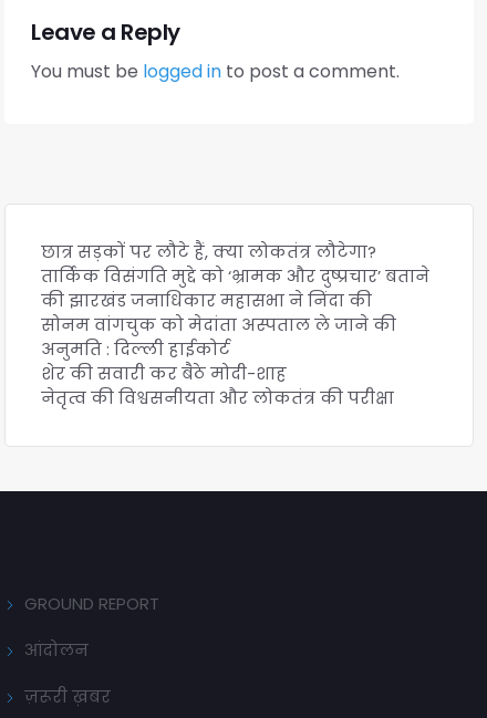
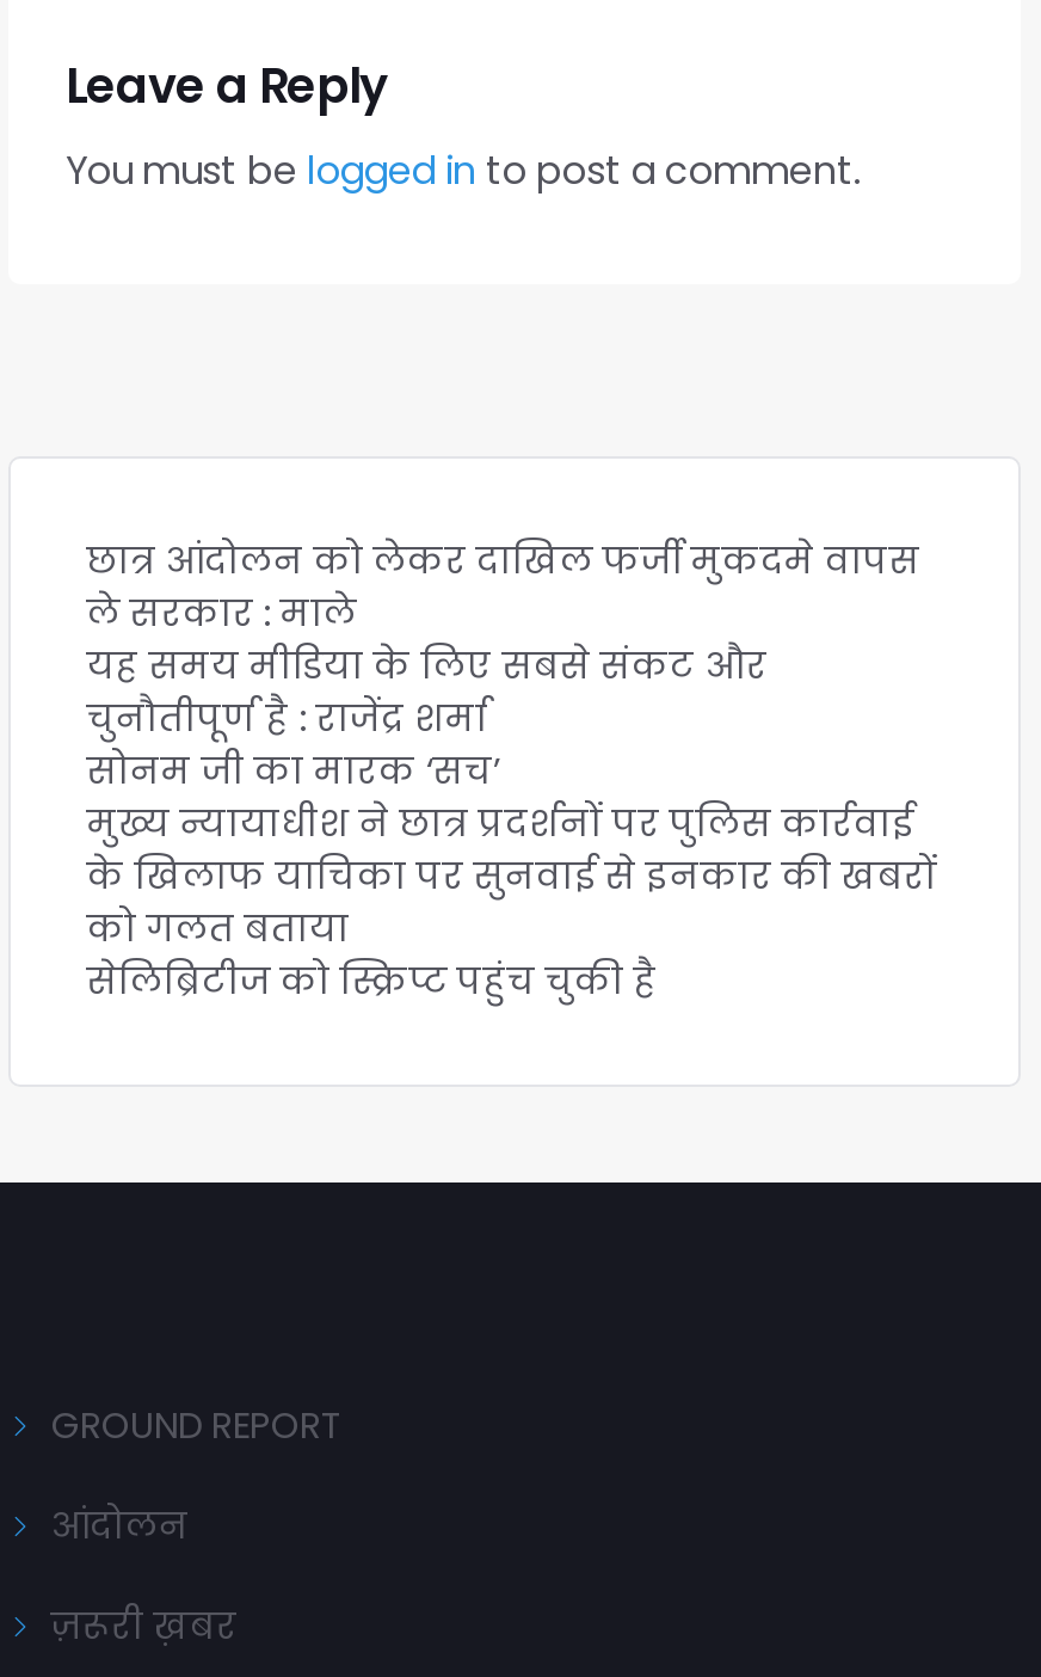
- छात्र सड़कों पर लौटे हैं, क्या लोकतंत्र लौटेगा?
- तार्किक विसंगति मुद्दे को ‘भ्रामक और दुष्प्रचार’ बताने
- की झारखंड जनाधिकार महासभा ने निंदा की
- सोनम वांगचुक को मेदांता अस्पताल ले जाने की
- अनुमति : दिल्ली हाईकोर्ट
- शेर की सवारी कर बैठे मोदी-शाह
- नेतृत्व की विश्वसनीयता और लोकतंत्र की परीक्षा
+ छात्र आंदोलन को लेकर दाखिल फर्जी मुकदमे वापस
+ ले सरकार : माले
+ यह समय मीडिया के लिए सबसे संकट और
+ चुनौतीपूर्ण है : राजेंद्र शर्मा
+ सोनम जी का मारक ‘सच’
+ मुख्य न्यायाधीश ने छात्र प्रदर्शनों पर पुलिस कार्रवाई
+ के खिलाफ याचिका पर सुनवाई से इनकार की खबरों
+ को गलत बताया
+ सेलिब्रिटीज को स्क्रिप्ट पहुंच चुकी है
